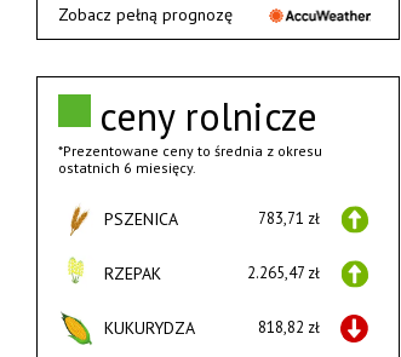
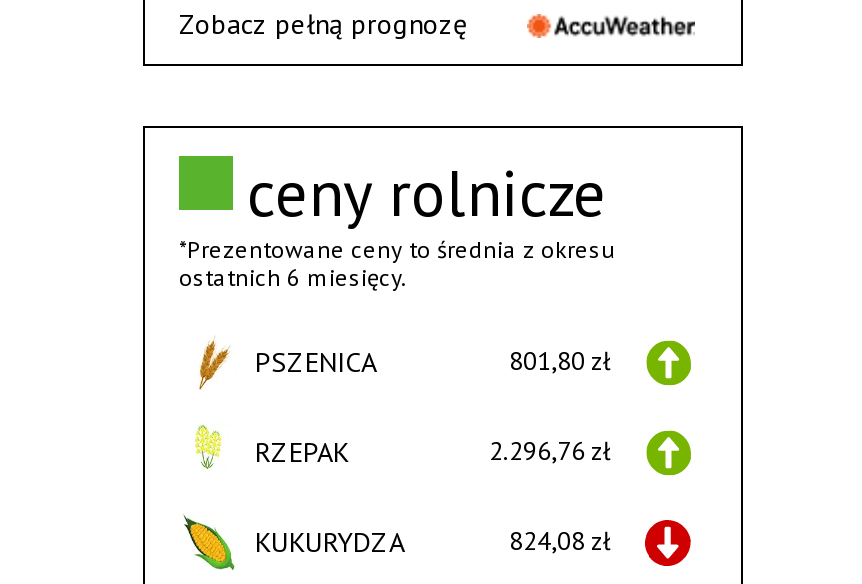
- 783,71 zł
+ 801,80 zł

- 2.265,47 zł
+ 2.296,76 zł

- 818,82 zł
+ 824,08 zł
